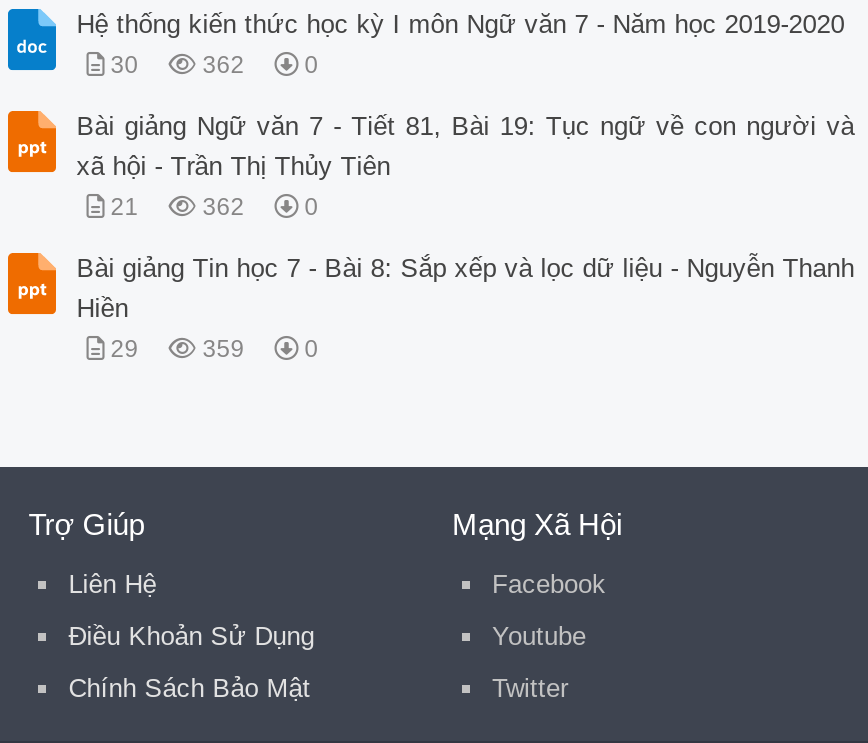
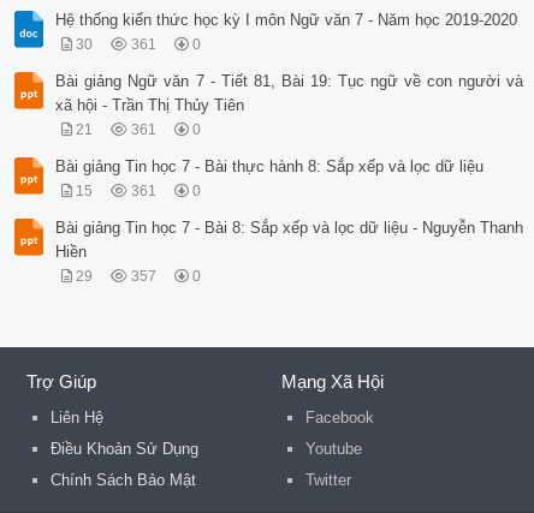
- 362
+ 361

- 362
+ 361
+ 0
+ Bài giảng Tin học 7 - Bài thực hành 8: Sắp xếp và lọc dữ liệu
+ 15
+ 361

- 359
+ 357
